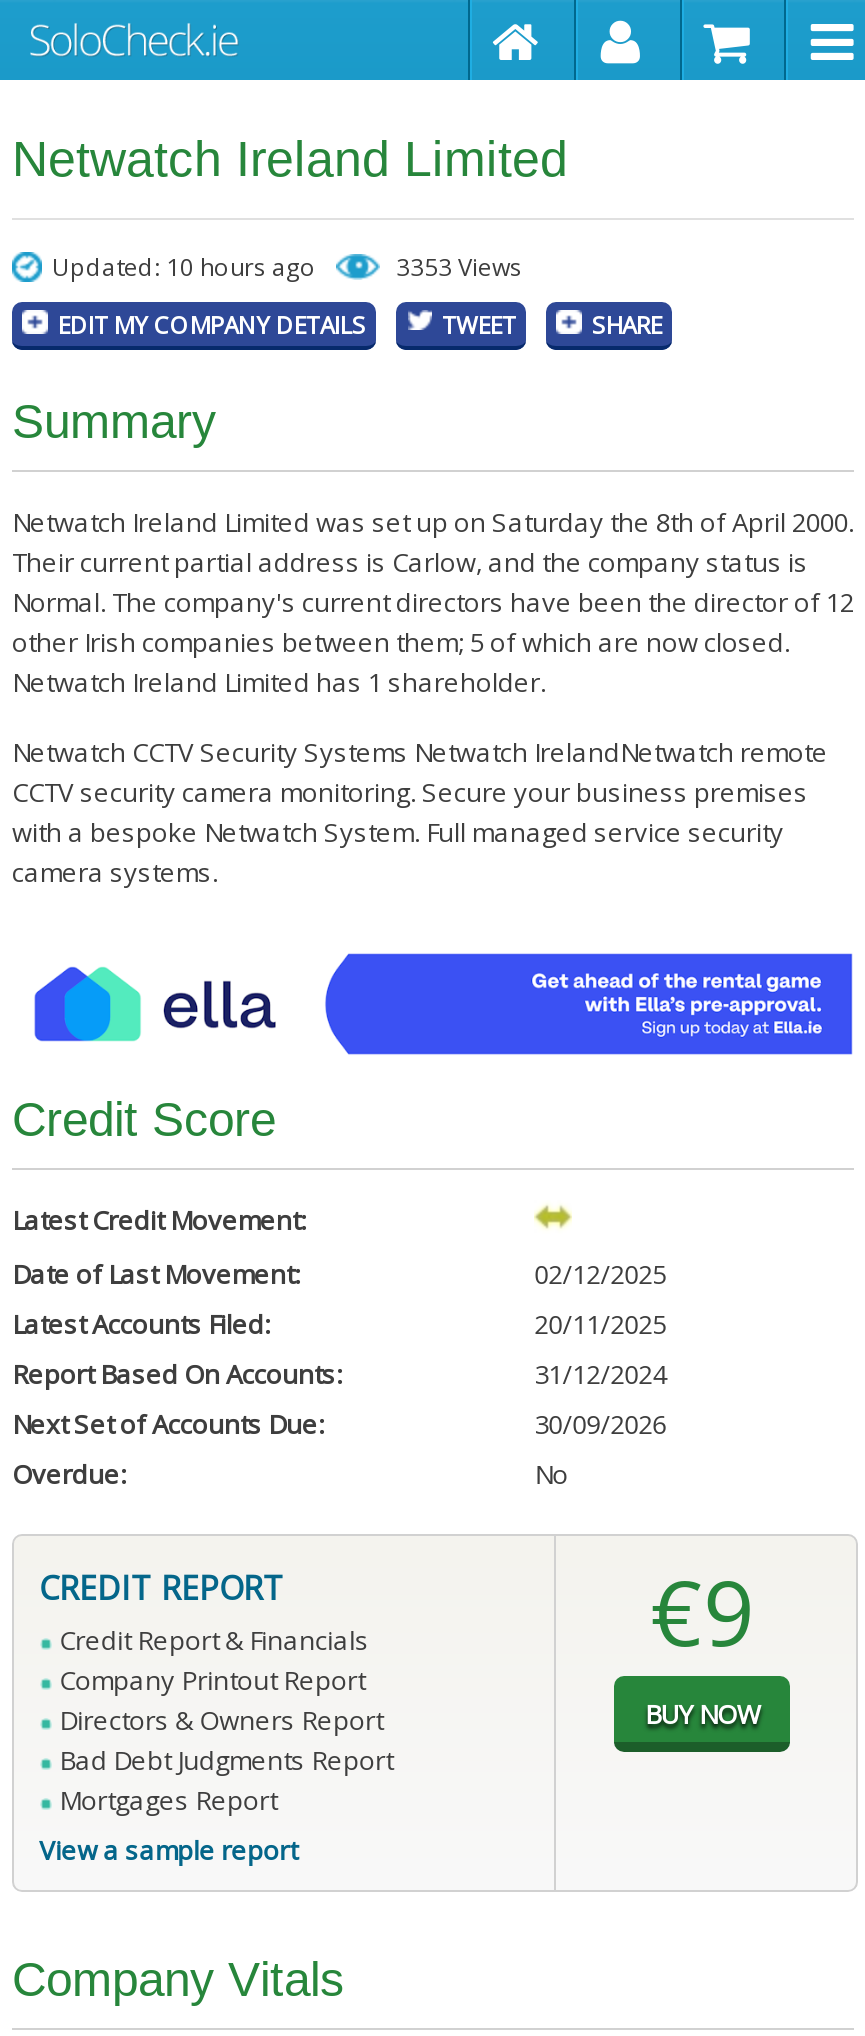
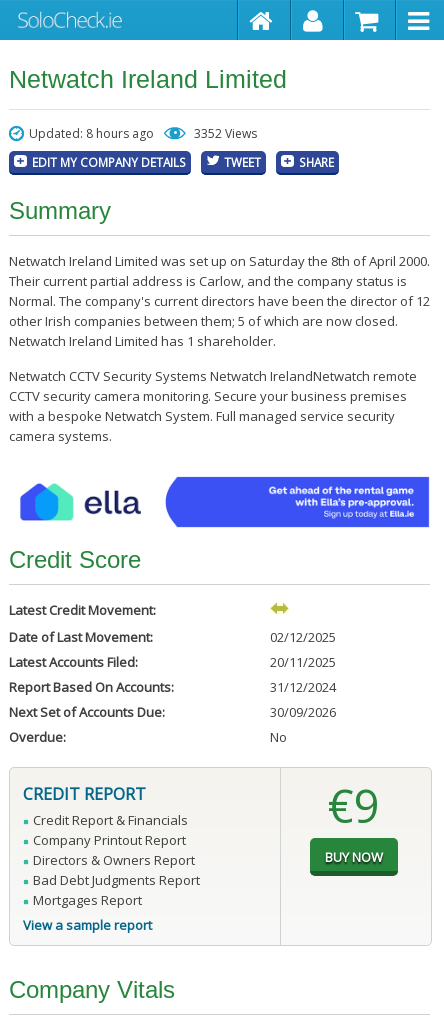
- Updated: 10 hours ago
+ Updated: 8 hours ago

- 3353 Views
+ 3352 Views
